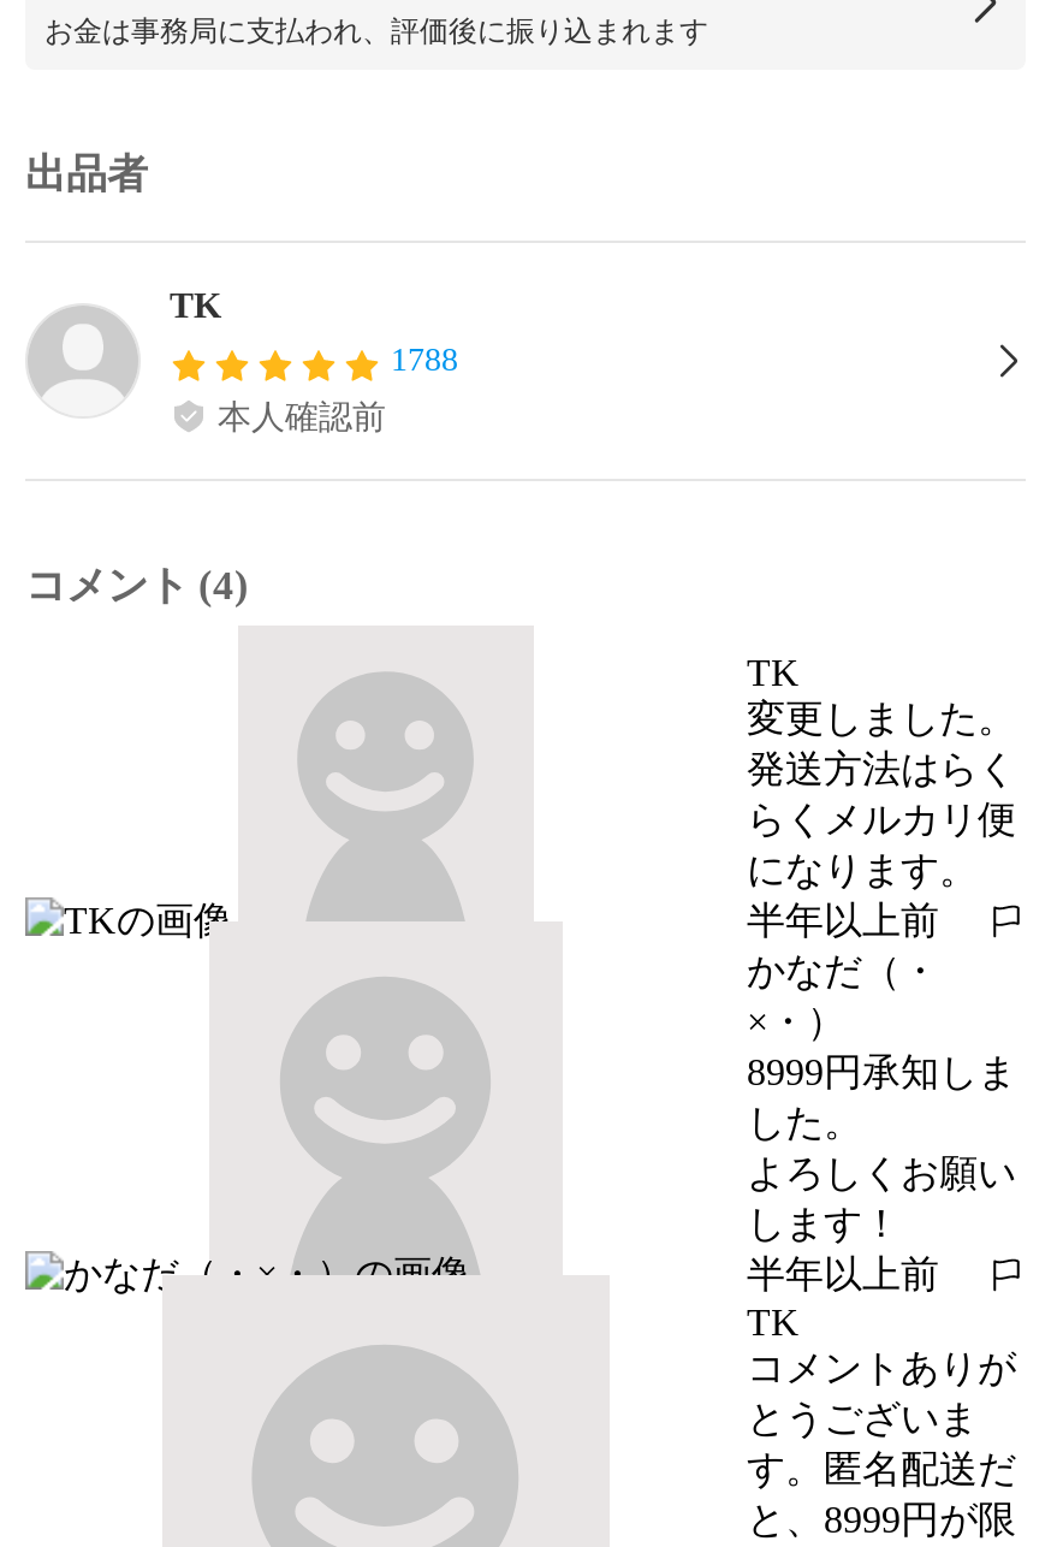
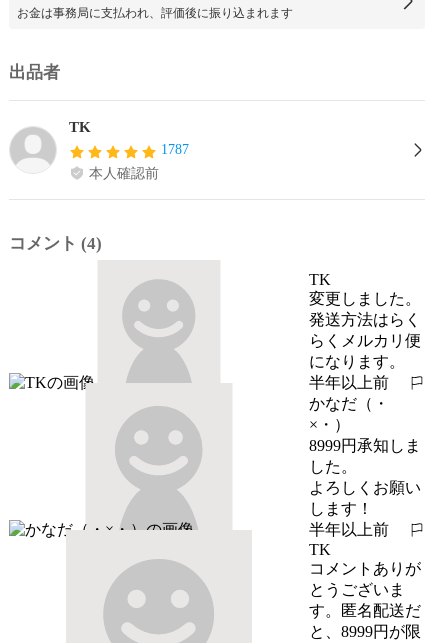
- 1788
+ 1787
